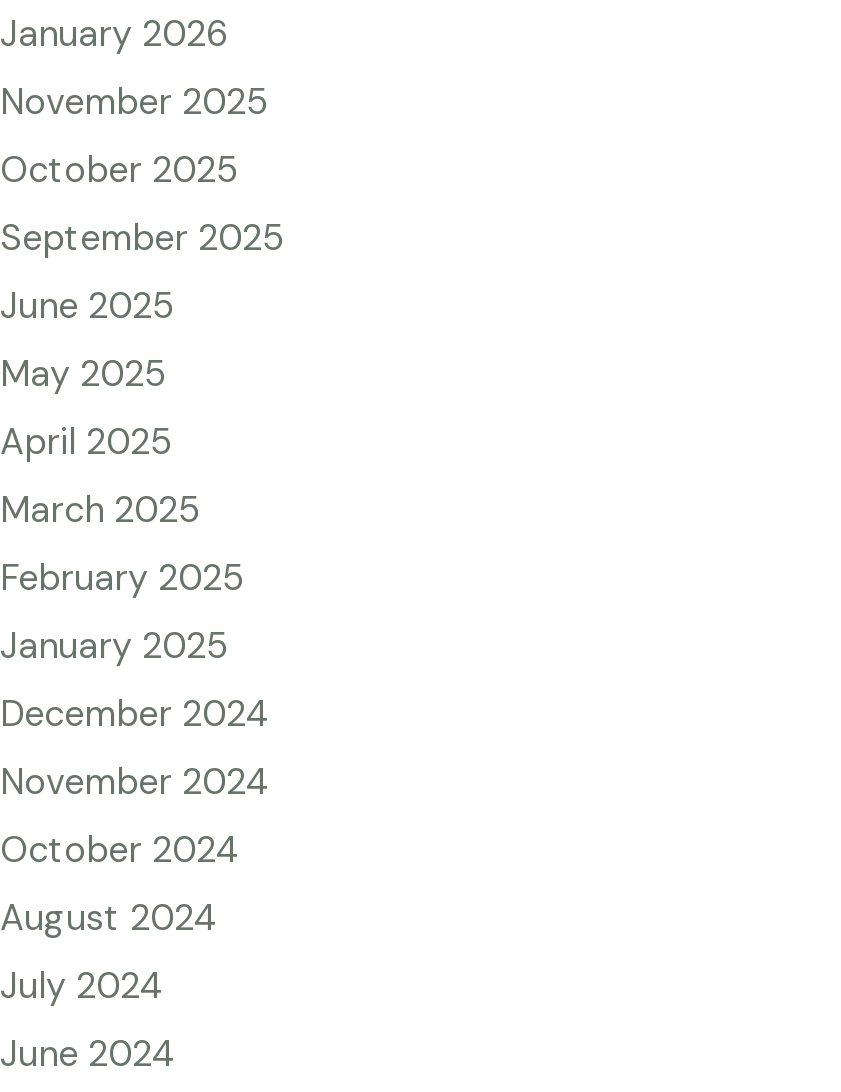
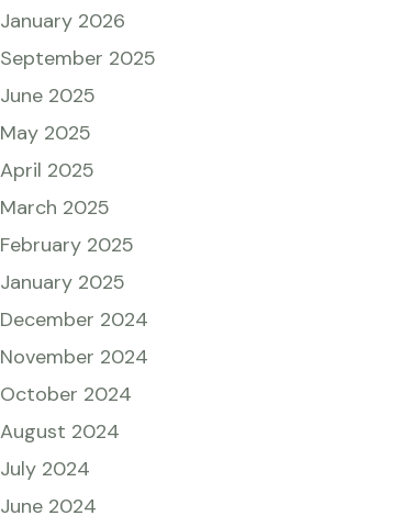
- November 2025
- October 2025
